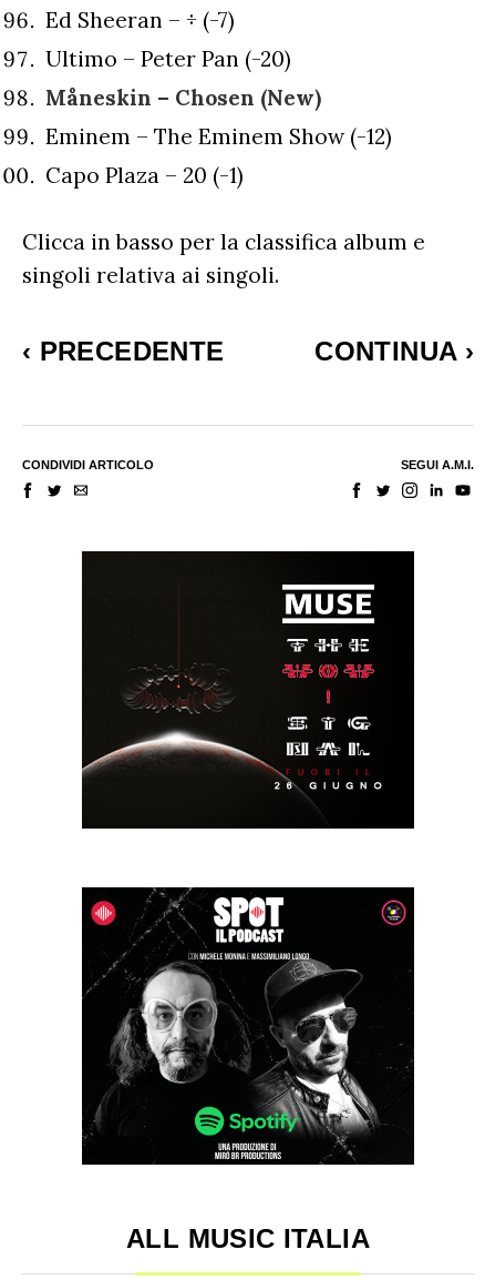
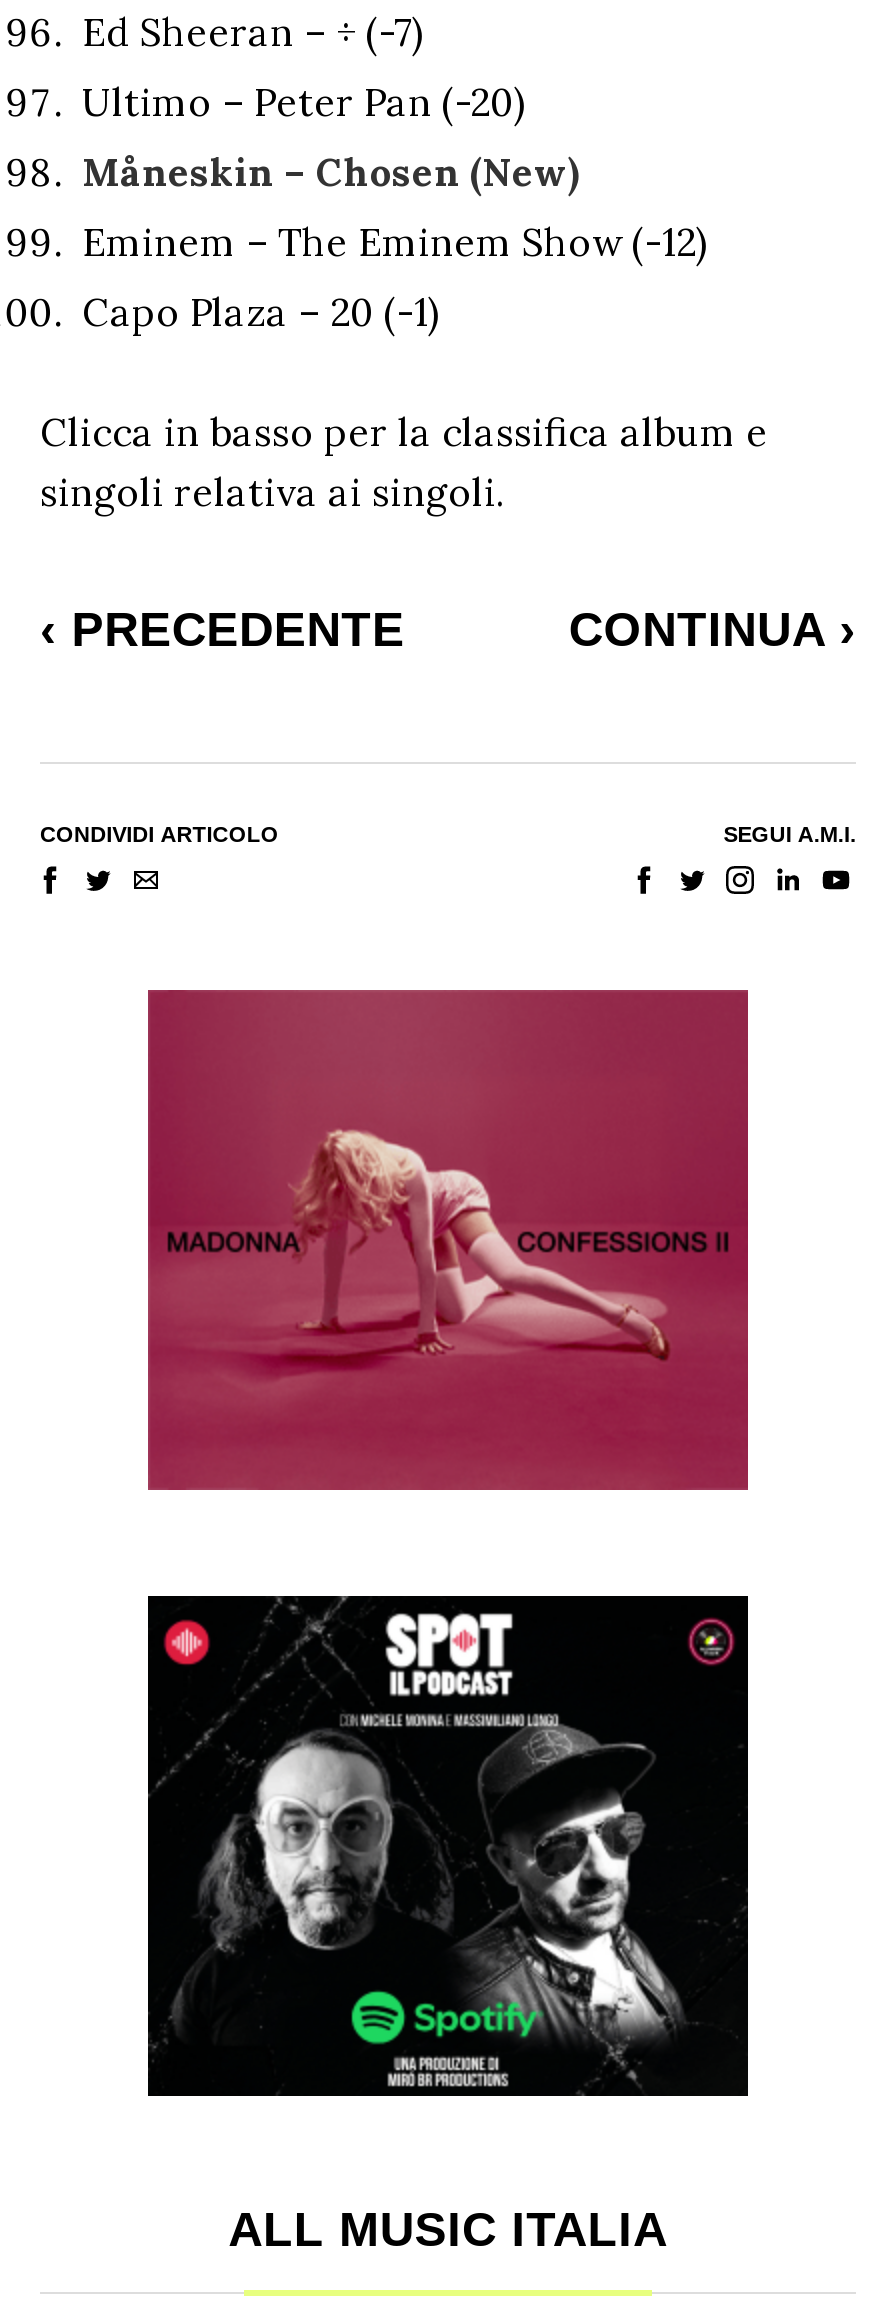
- [image]
+ [image]
